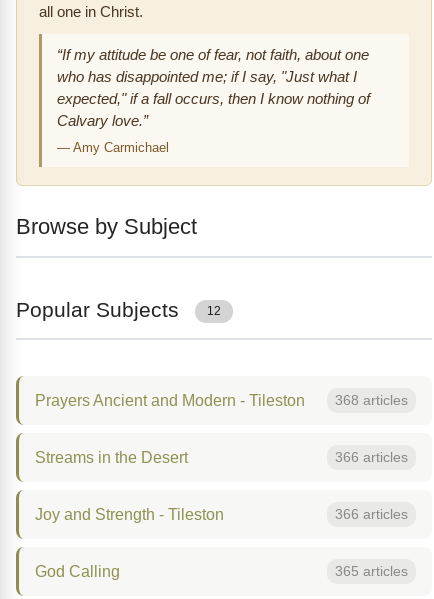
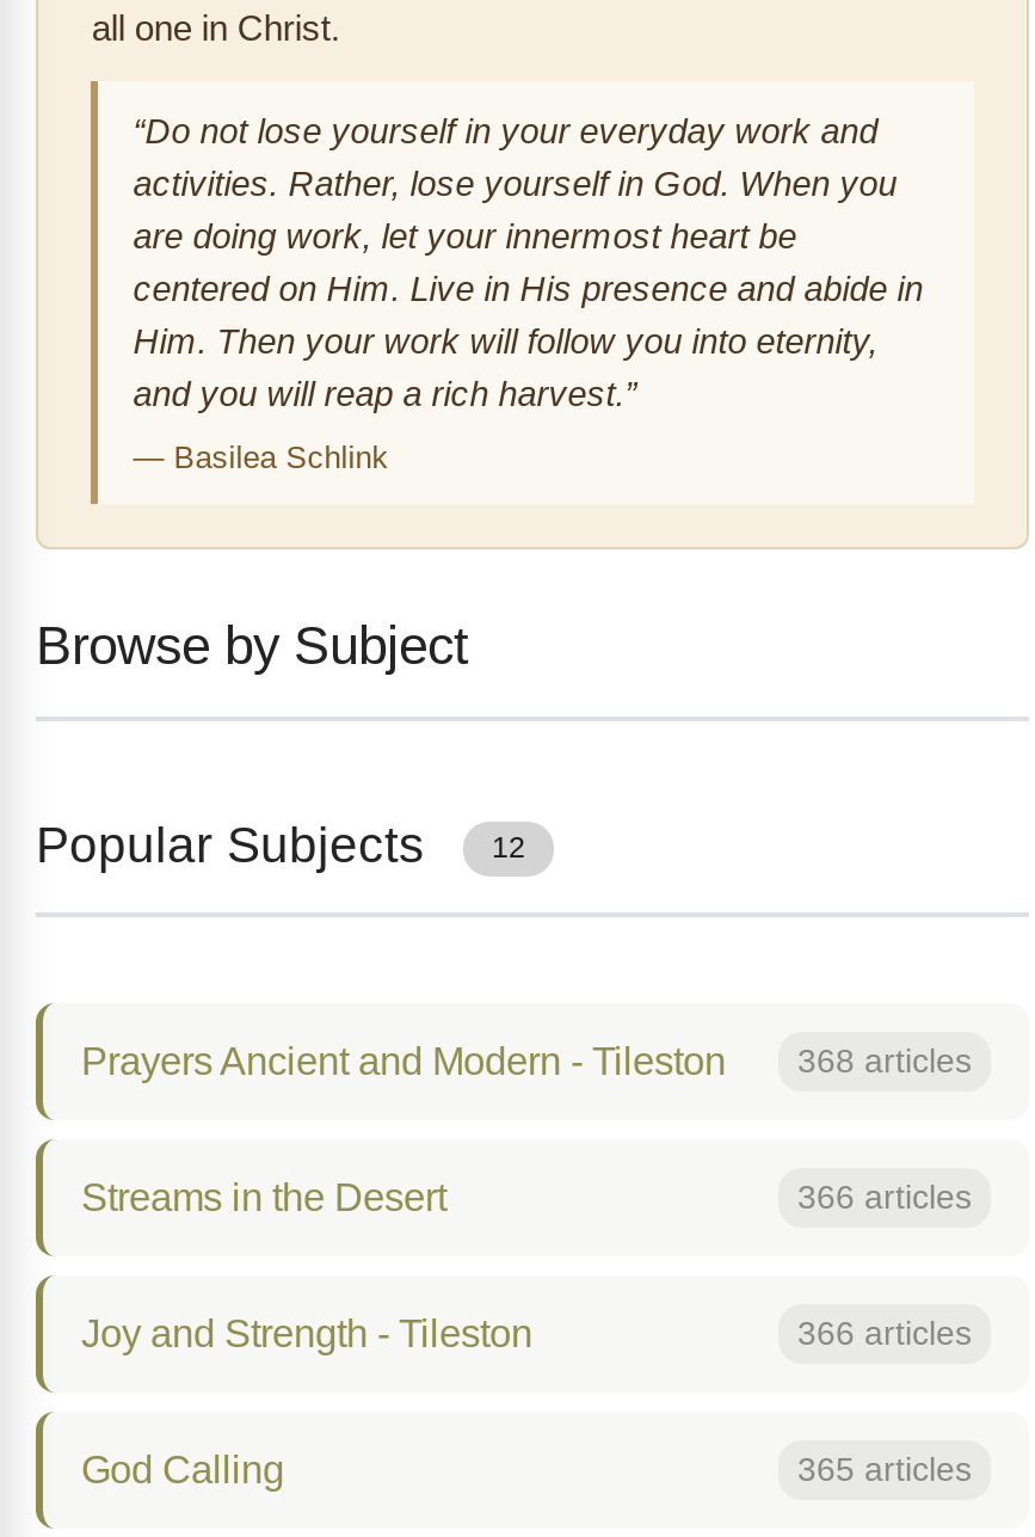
- “If my attitude be one of fear, not faith, about one
- who has disappointed me; if I say, "Just what I
- expected," if a fall occurs, then I know nothing of
- Calvary love.”
+ “Do not lose yourself in your everyday work and
+ activities. Rather, lose yourself in God. When you
+ are doing work, let your innermost heart be
+ centered on Him. Live in His presence and abide in
+ Him. Then your work will follow you into eternity,
+ and you will reap a rich harvest.”

- — Amy Carmichael
+ — Basilea Schlink
